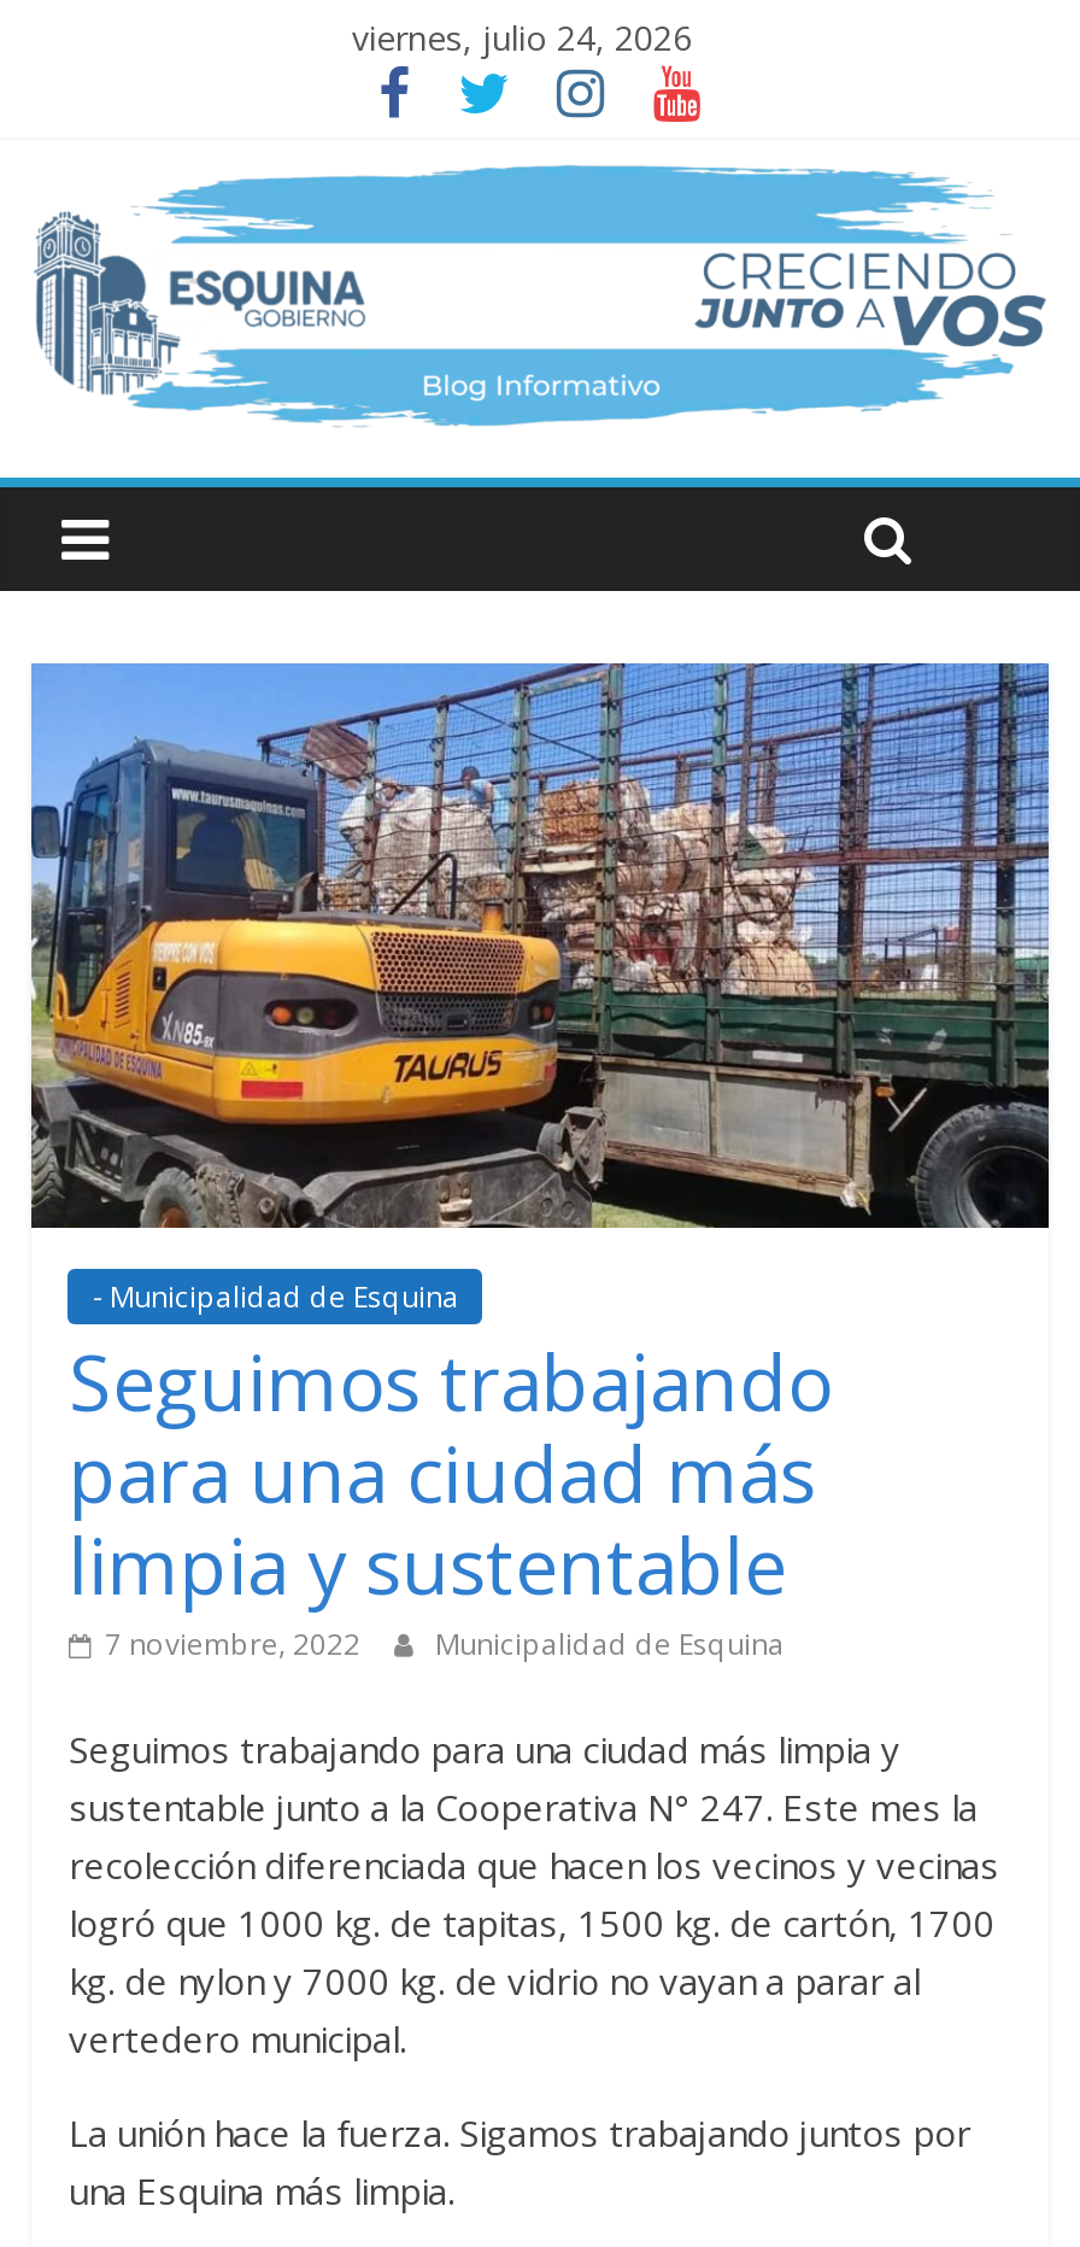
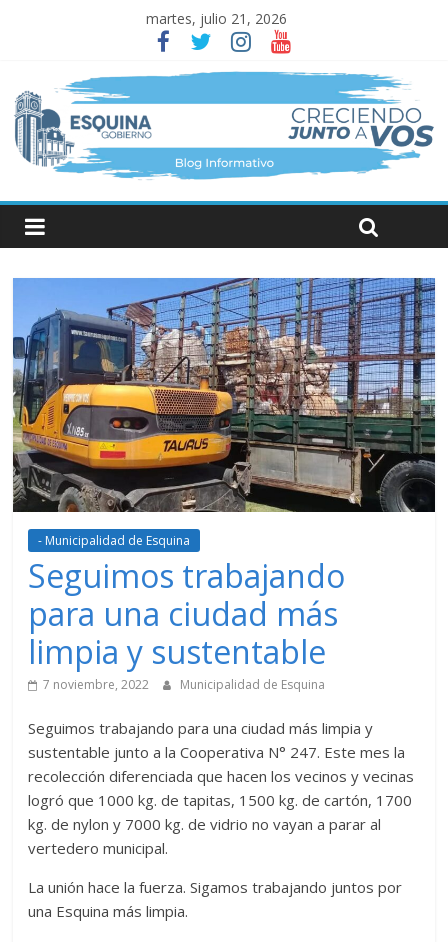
- viernes, julio 24, 2026
+ martes, julio 21, 2026
